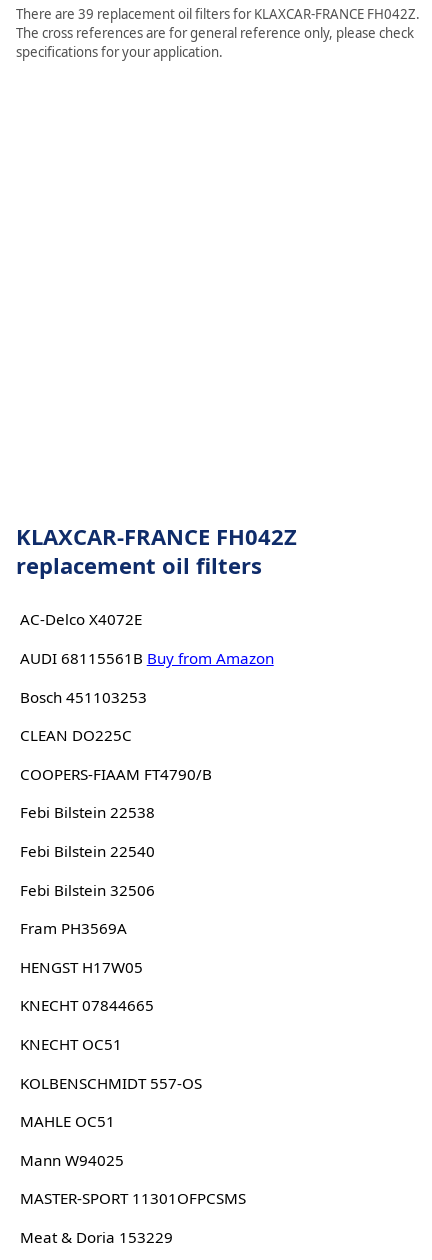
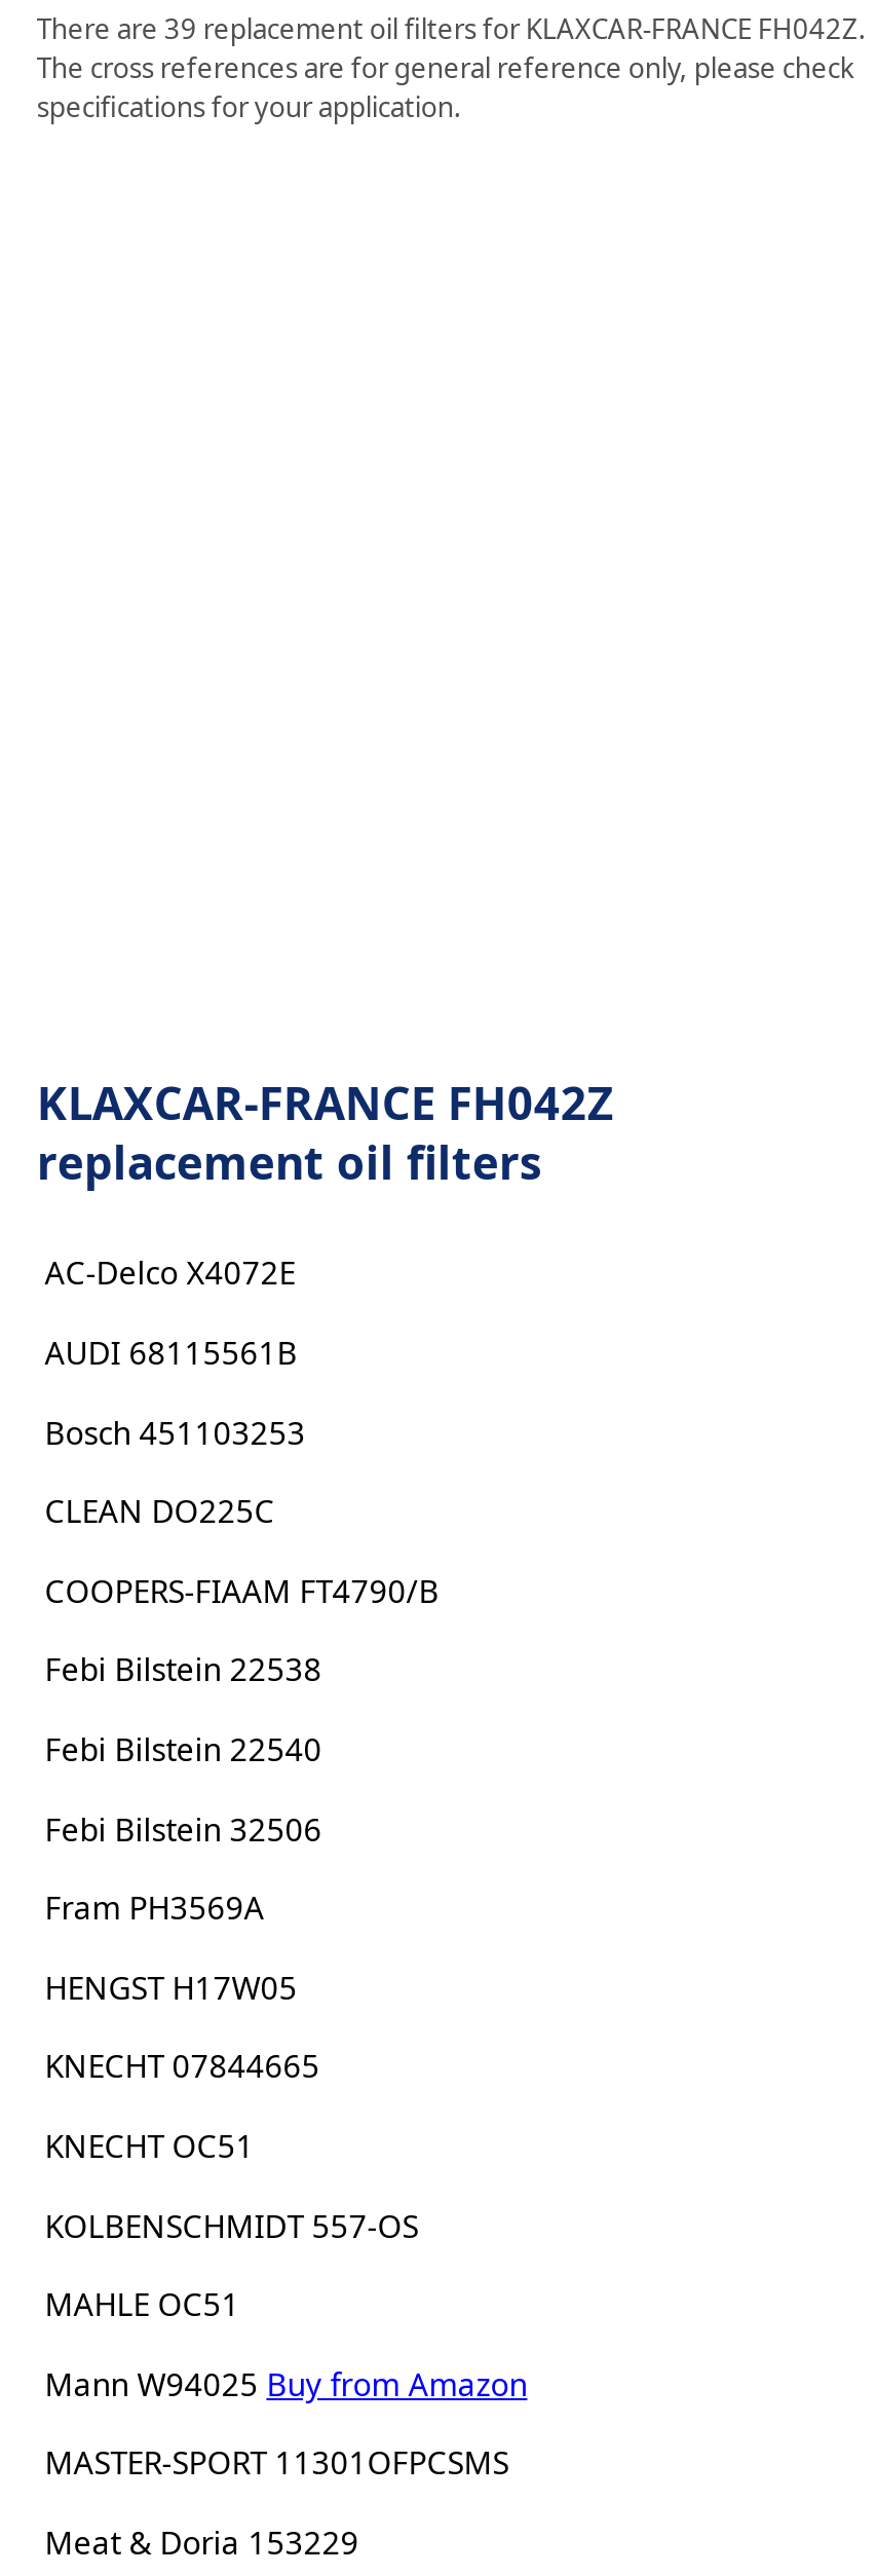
- AUDI 68115561B Buy from Amazon
+ AUDI 68115561B

- Mann W94025
+ Mann W94025 Buy from Amazon
